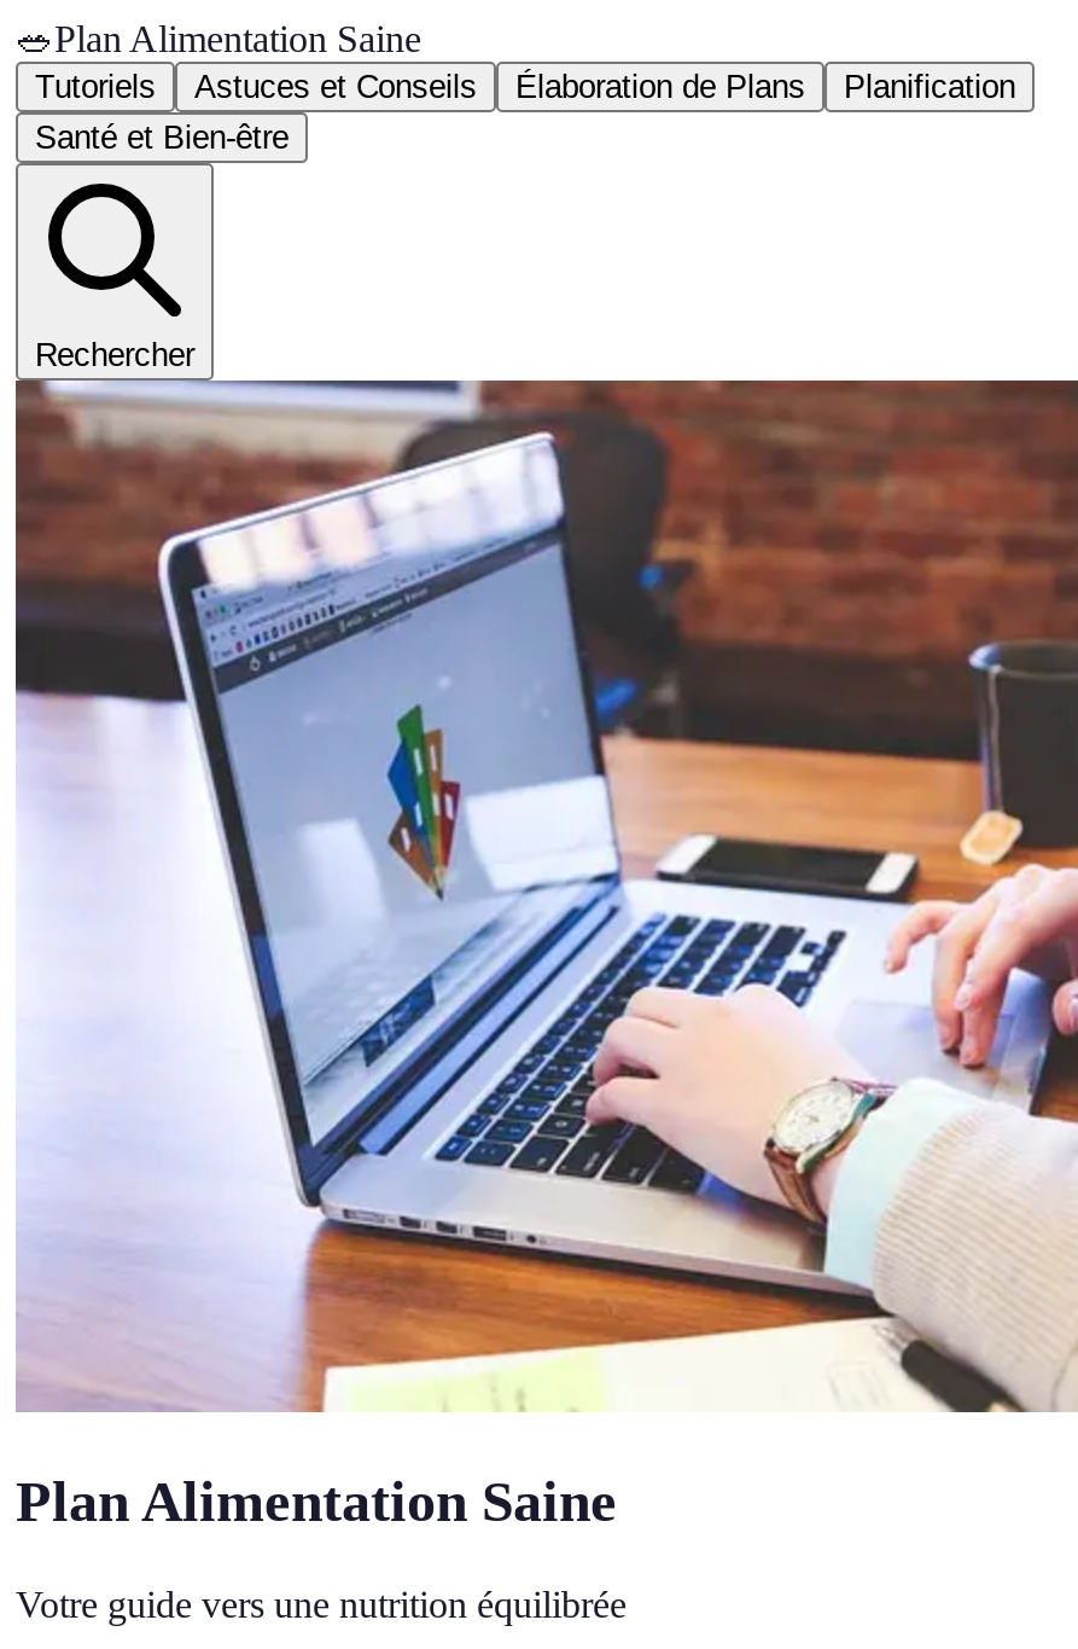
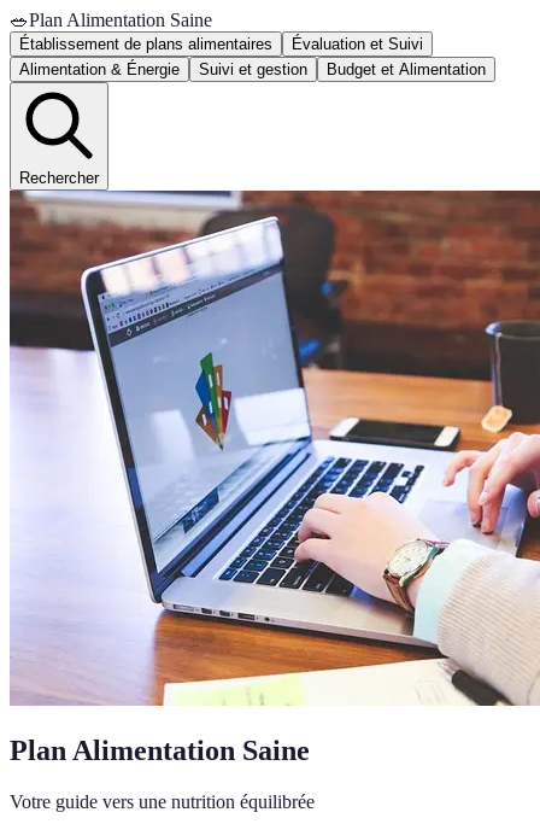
- Tutoriels
- Astuces et Conseils
- Élaboration de Plans
- Planification
- Santé et Bien-être
+ Établissement de plans alimentaires
+ Évaluation et Suivi
+ Alimentation & Énergie
+ Suivi et gestion
+ Budget et Alimentation
